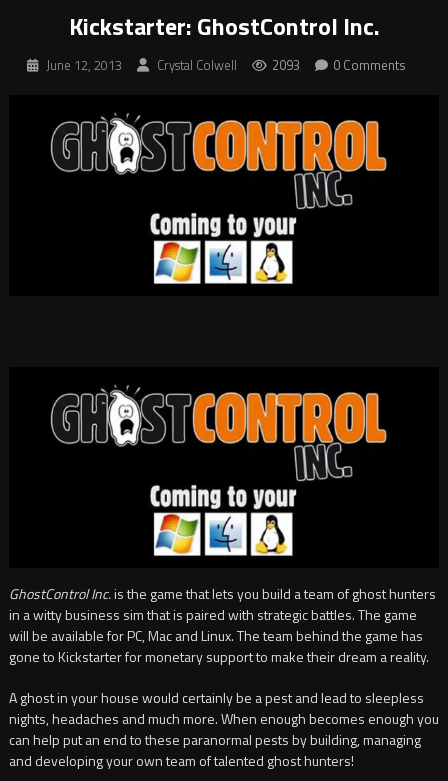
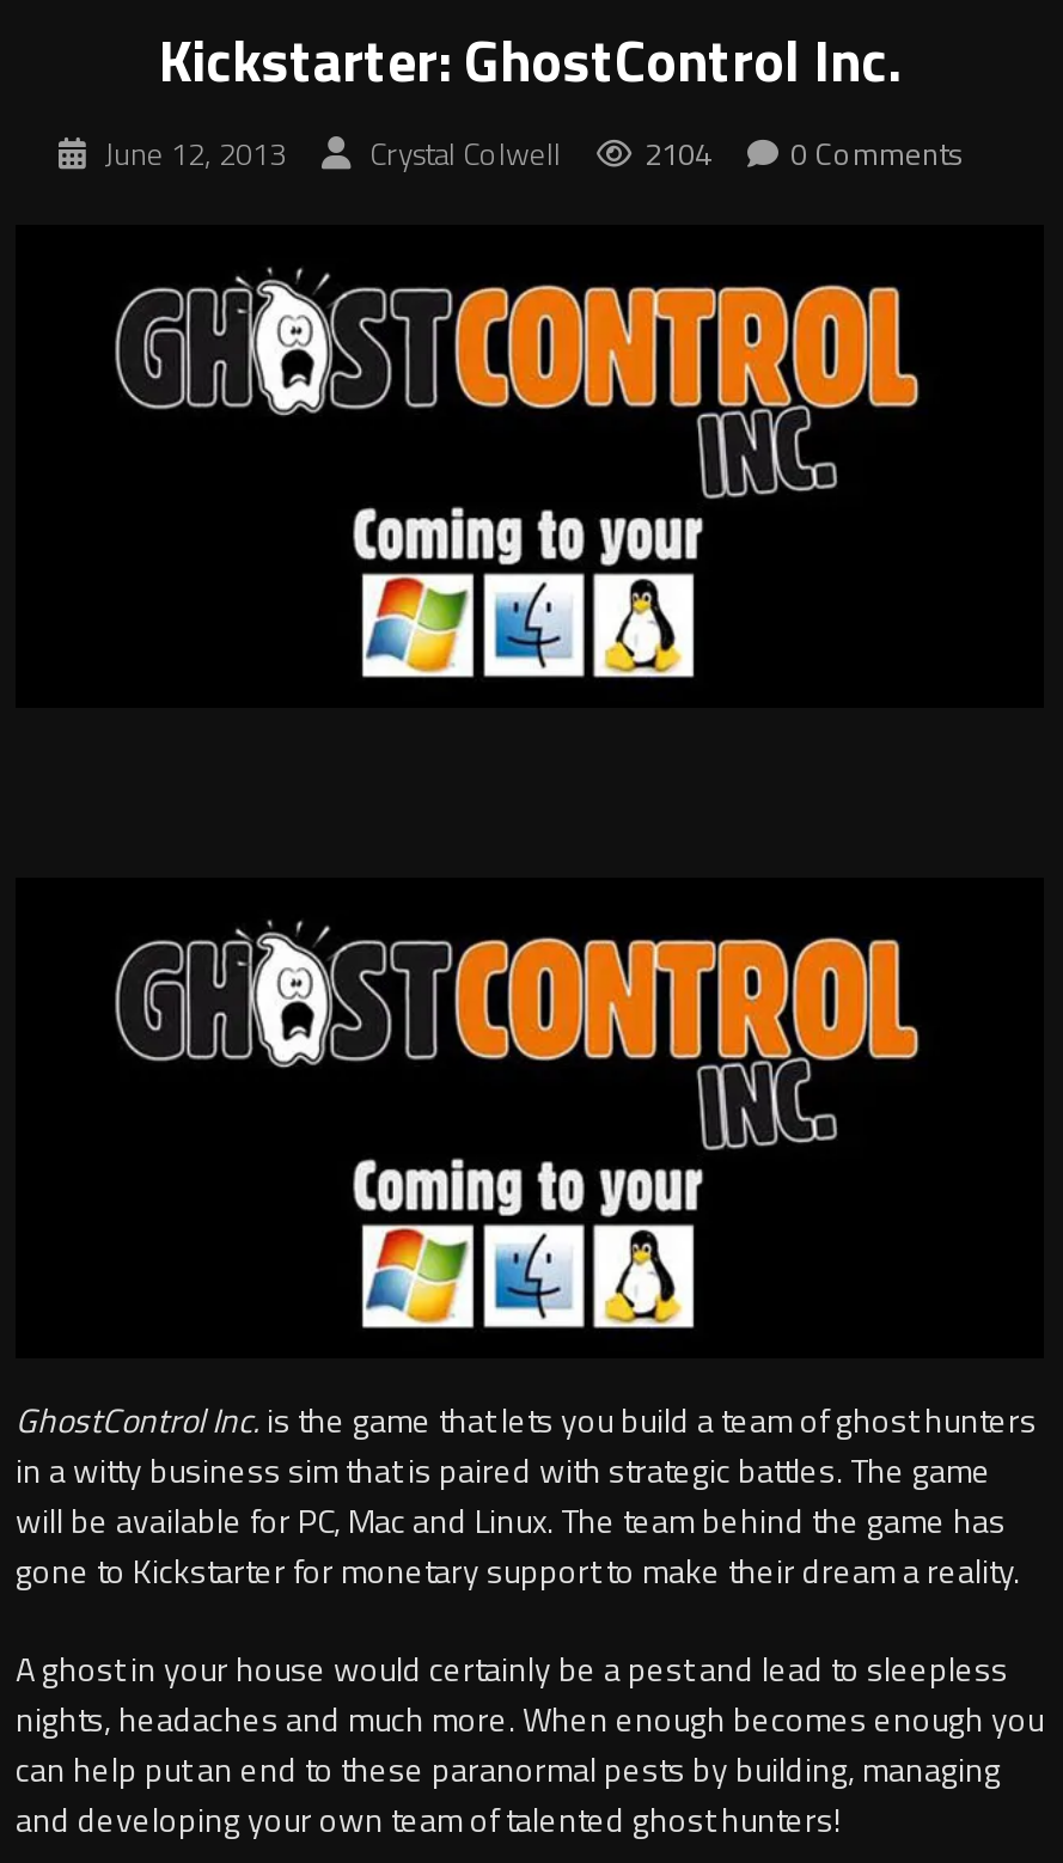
- June 12, 2013 Crystal Colwell 2093 0 Comments
+ June 12, 2013 Crystal Colwell 2104 0 Comments
